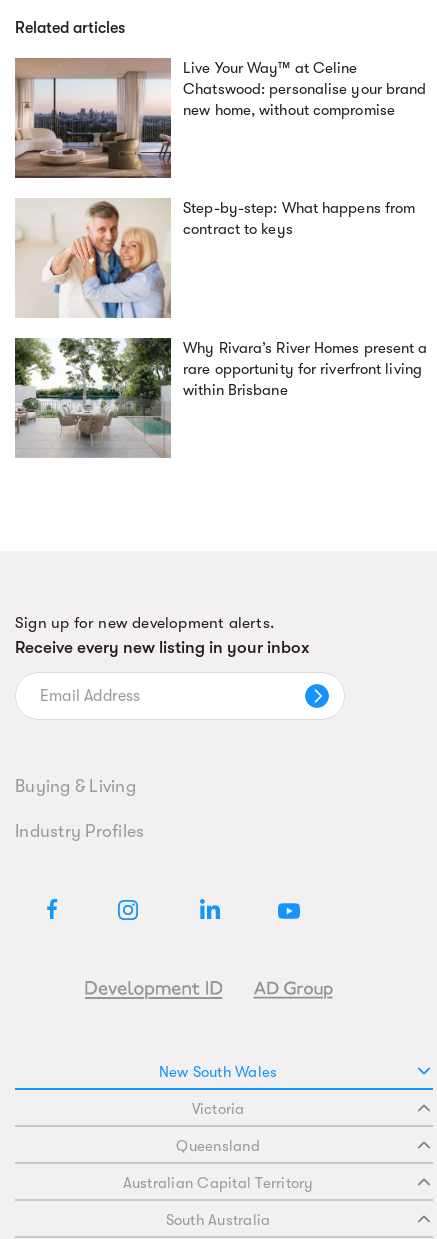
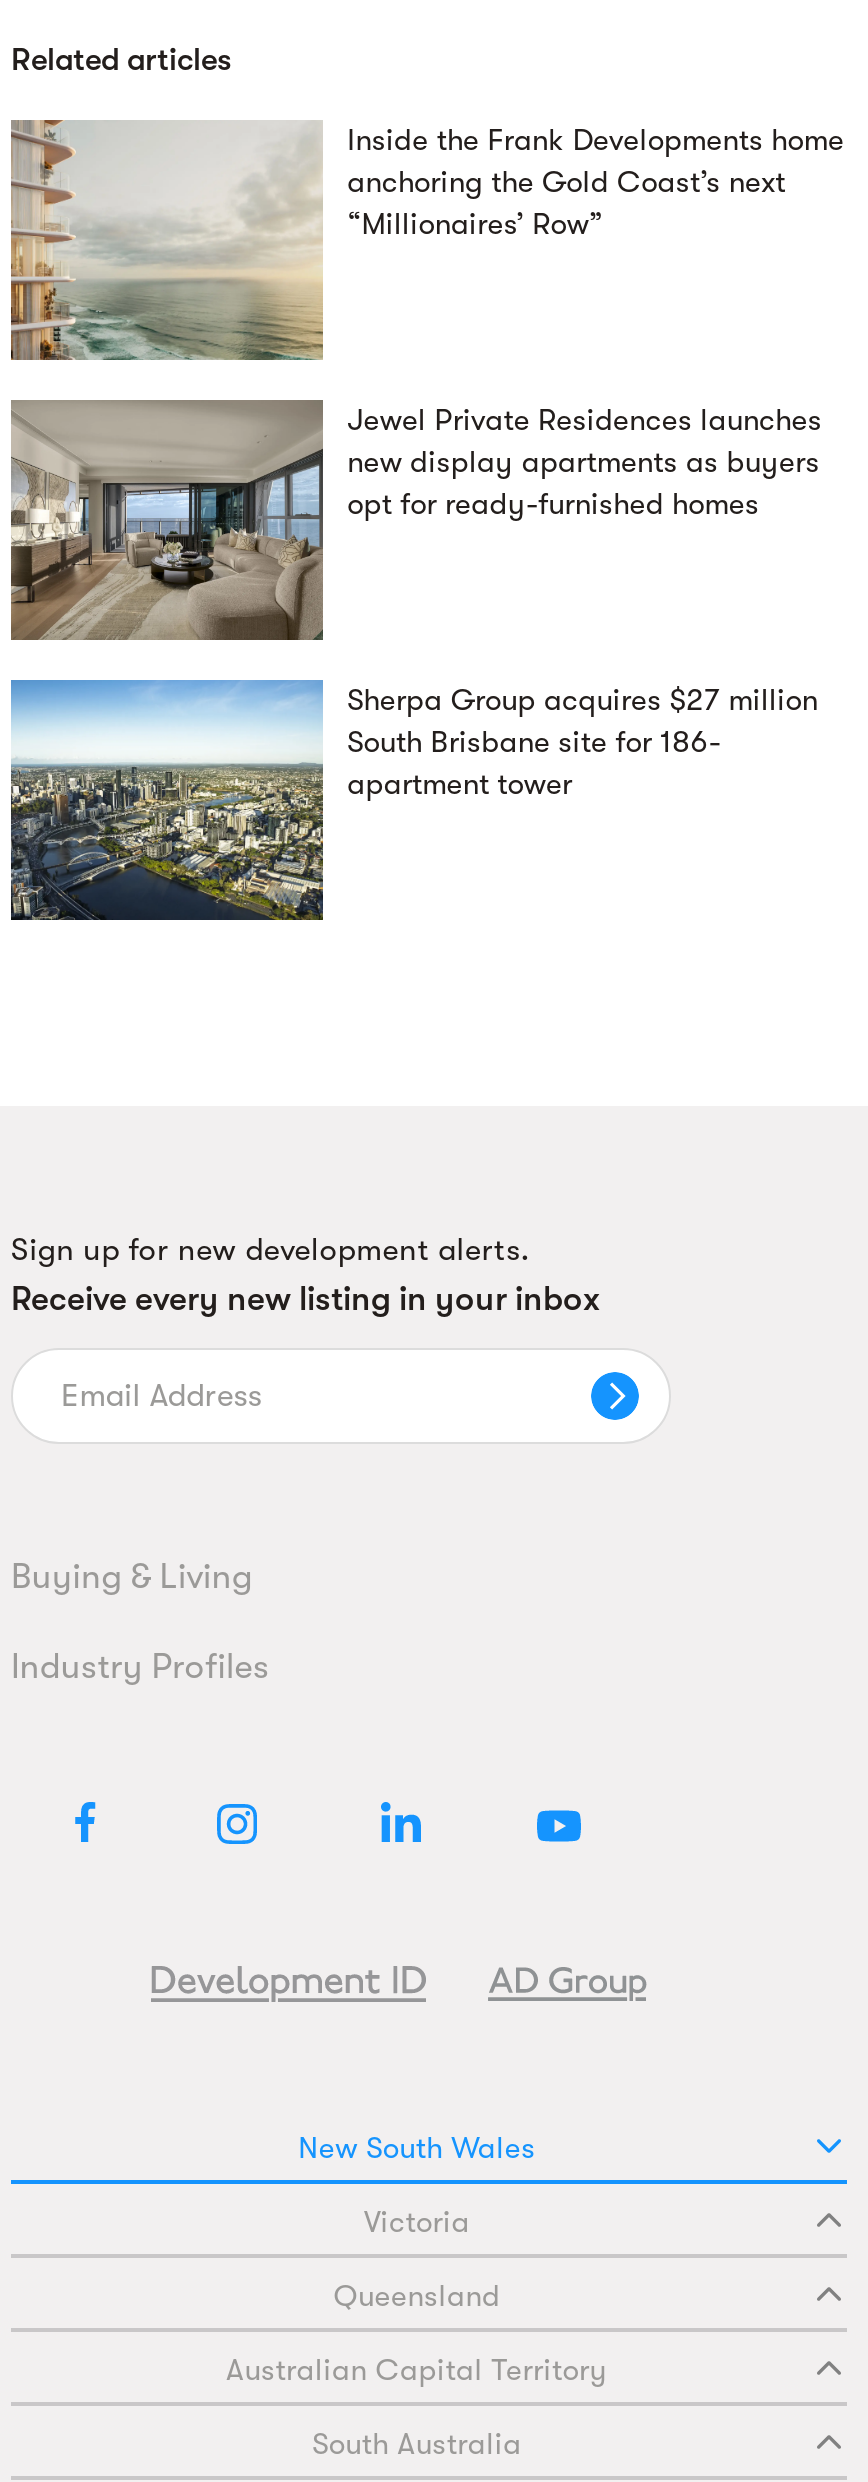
- [image]
- Live Your Way™ at Celine
- Chatswood: personalise your brand
- new home, without compromise
+ [image]
+ Inside the Frank Developments home
+ anchoring the Gold Coast’s next
+ “Millionaires’ Row”

- [image]
- Step-by-step: What happens from
- contract to keys
+ [image]
+ Jewel Private Residences launches
+ new display apartments as buyers
+ opt for ready-furnished homes

- [image]
- Why Rivara’s River Homes present a
- rare opportunity for riverfront living
- within Brisbane
+ [image]
+ Sherpa Group acquires $27 million
+ South Brisbane site for 186-
+ apartment tower
